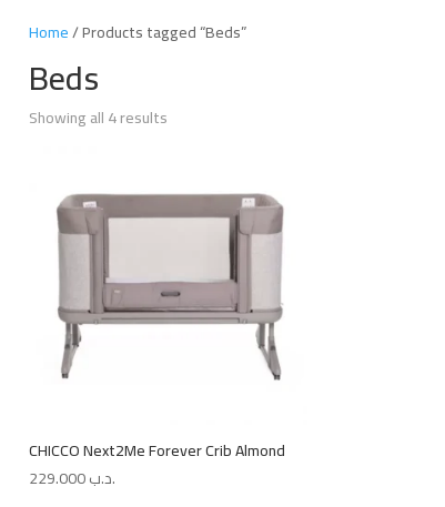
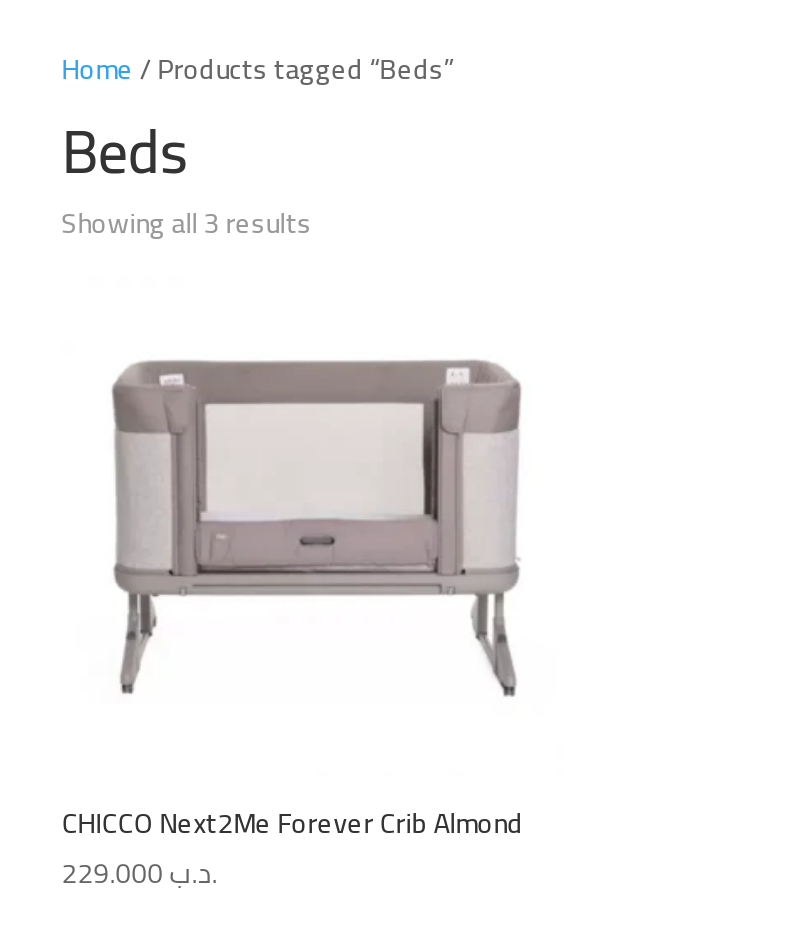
- Showing all 4 results
+ Showing all 3 results
